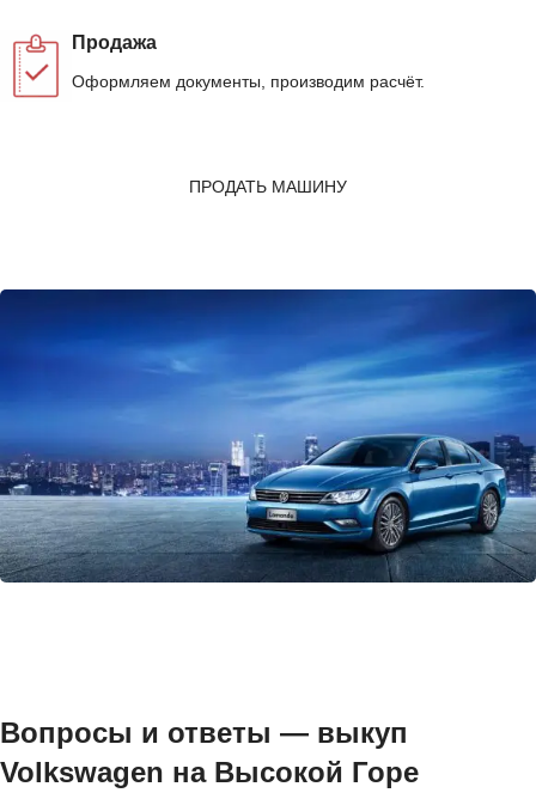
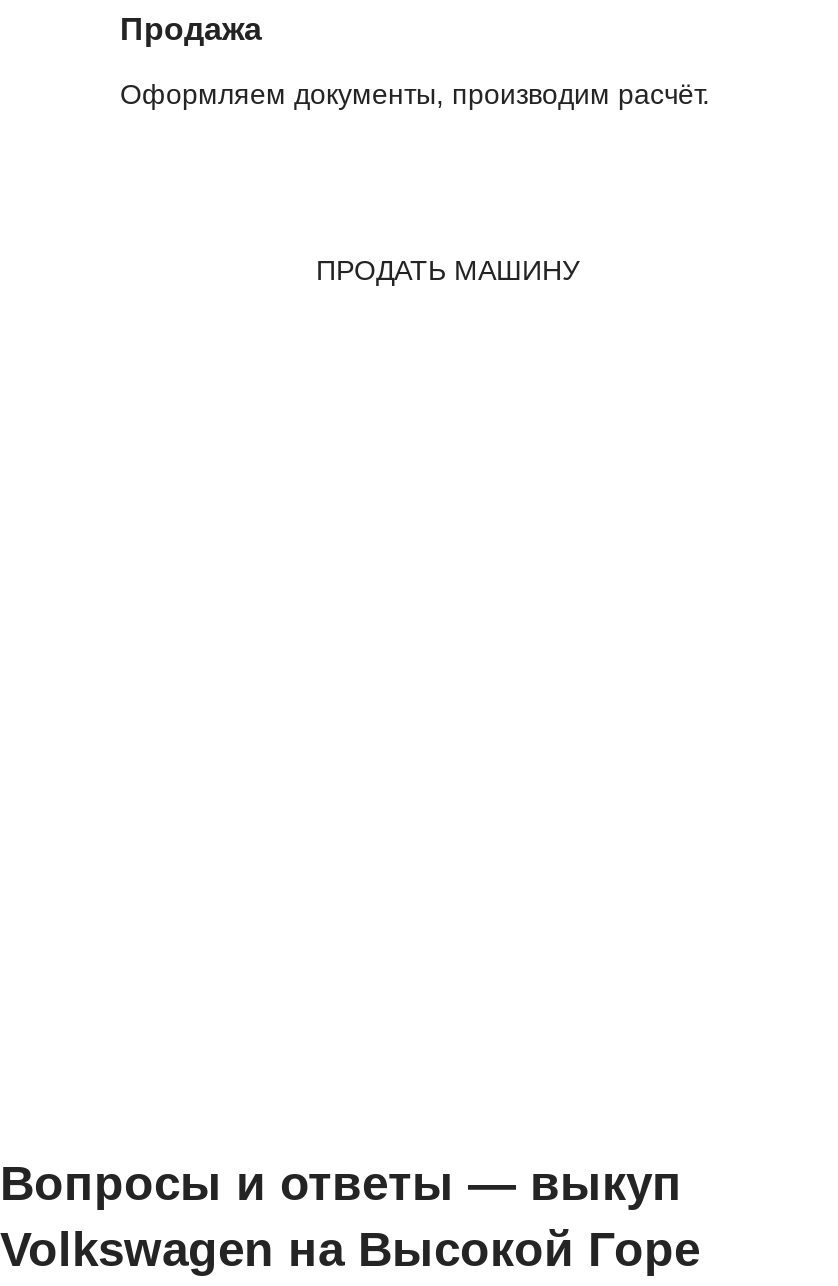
- [image]

- [image]
